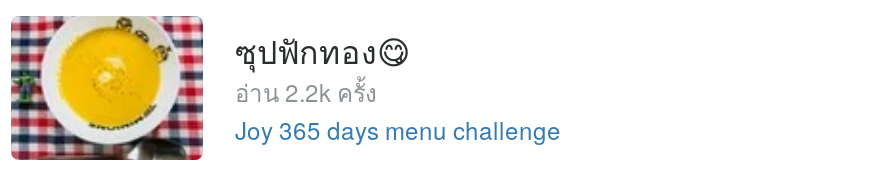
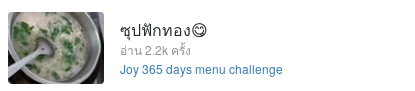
- [image]
+ [image]
